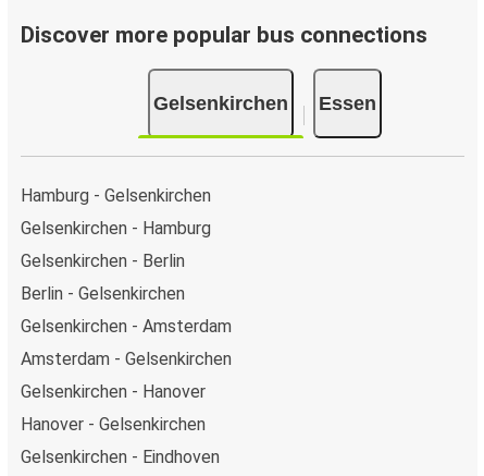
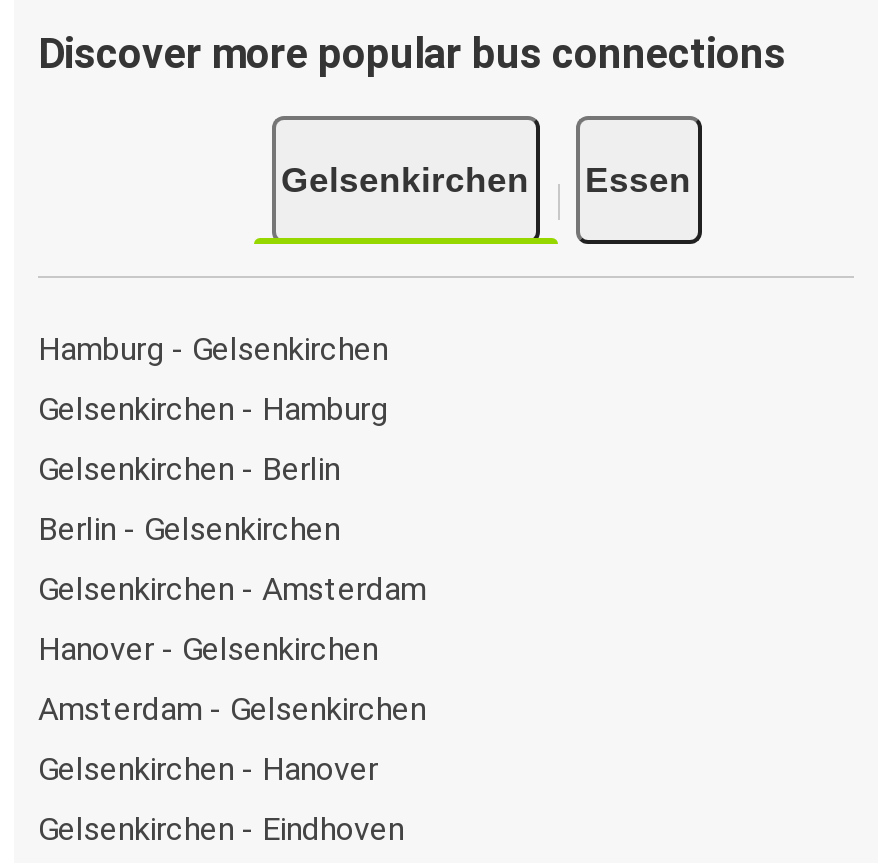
moved down: Amsterdam - Gelsenkirchen | Gelsenkirchen - Hanover

moved up: Hanover - Gelsenkirchen
